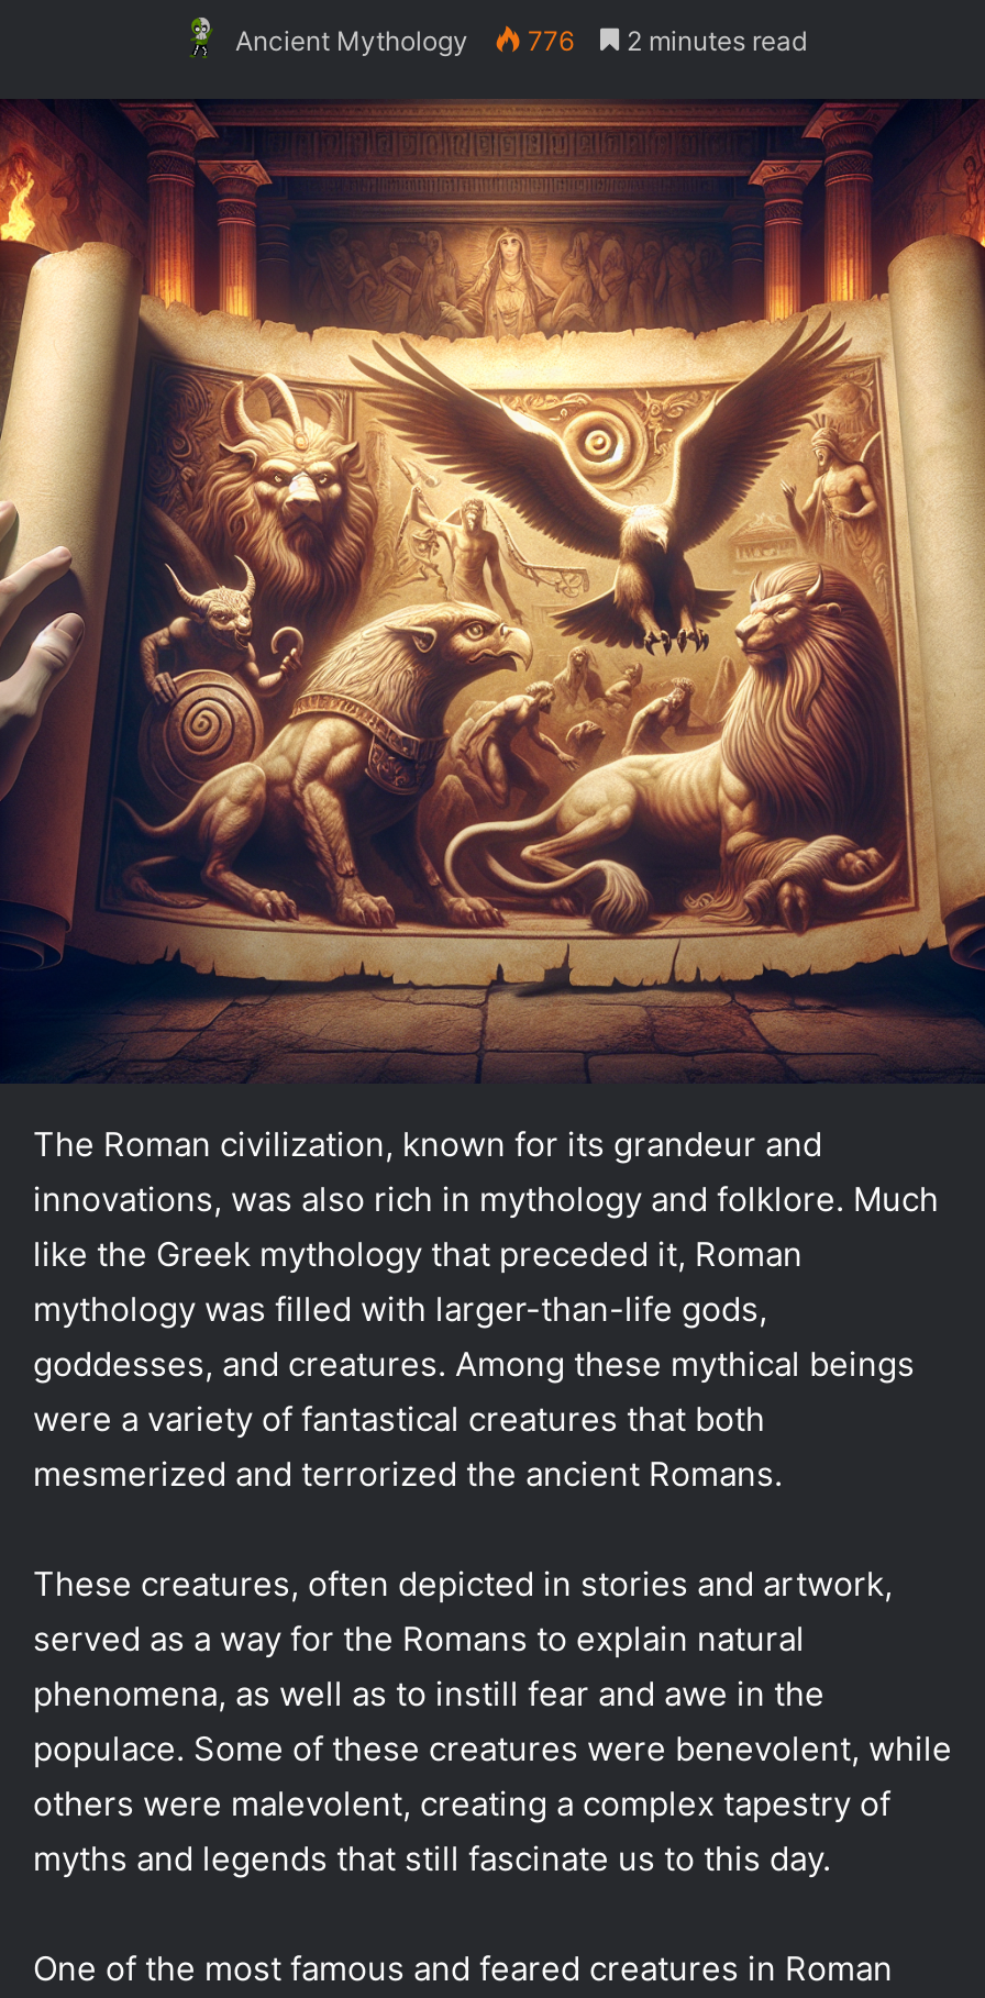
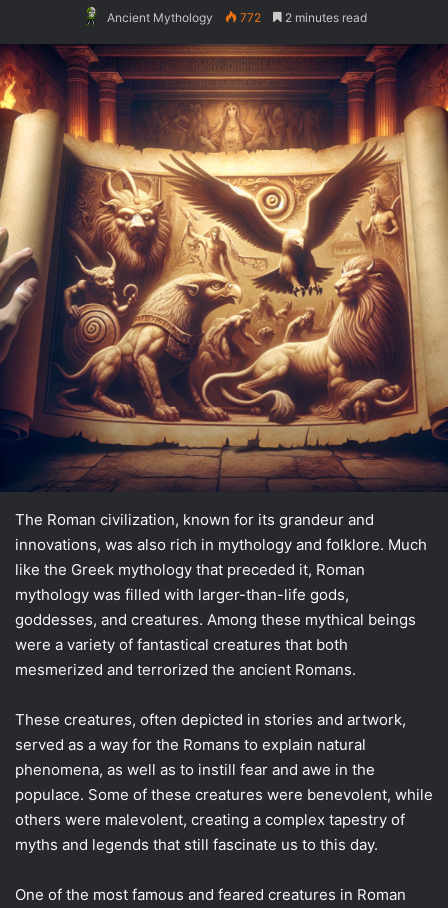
- Ancient Mythology 776 2 minutes read
+ Ancient Mythology 772 2 minutes read
